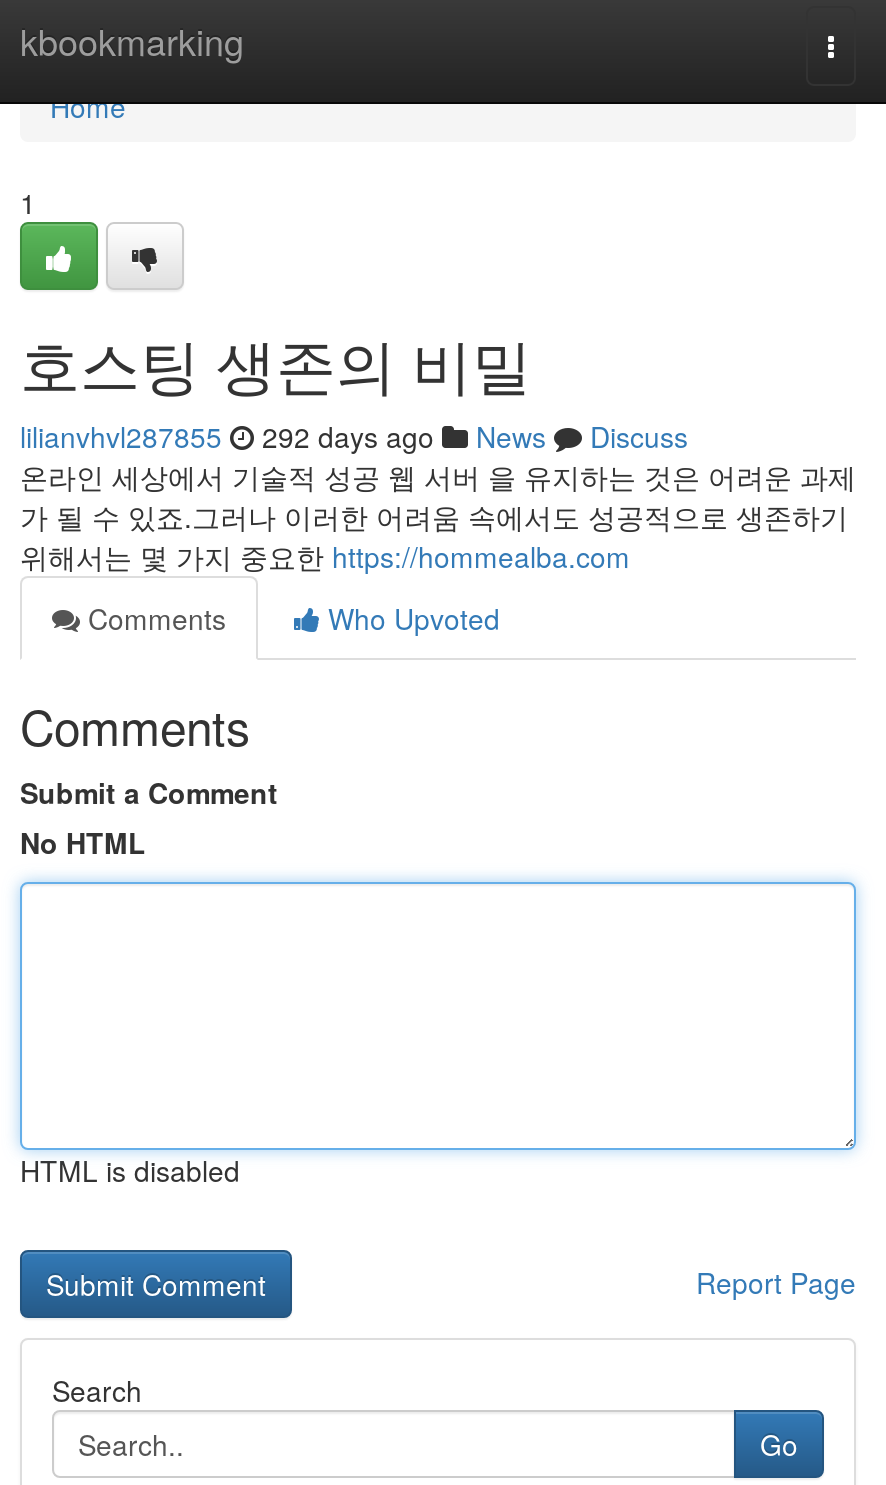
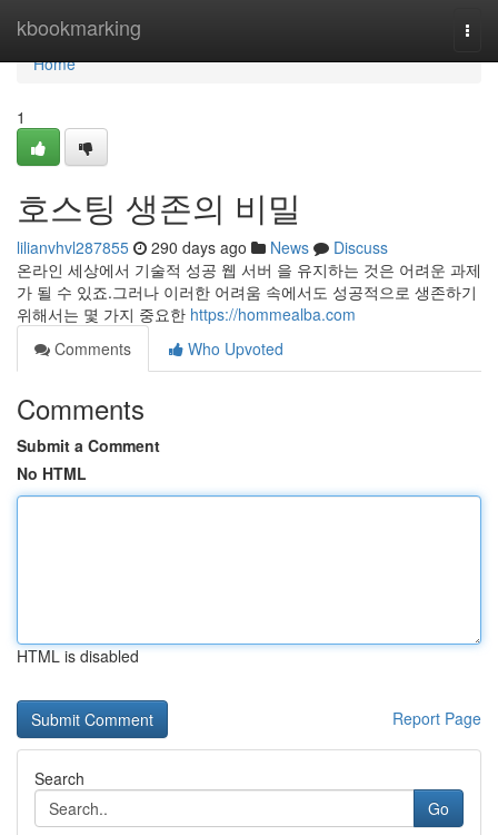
- lilianvhvl287855 292 days ago News Discuss
+ lilianvhvl287855 290 days ago News Discuss
